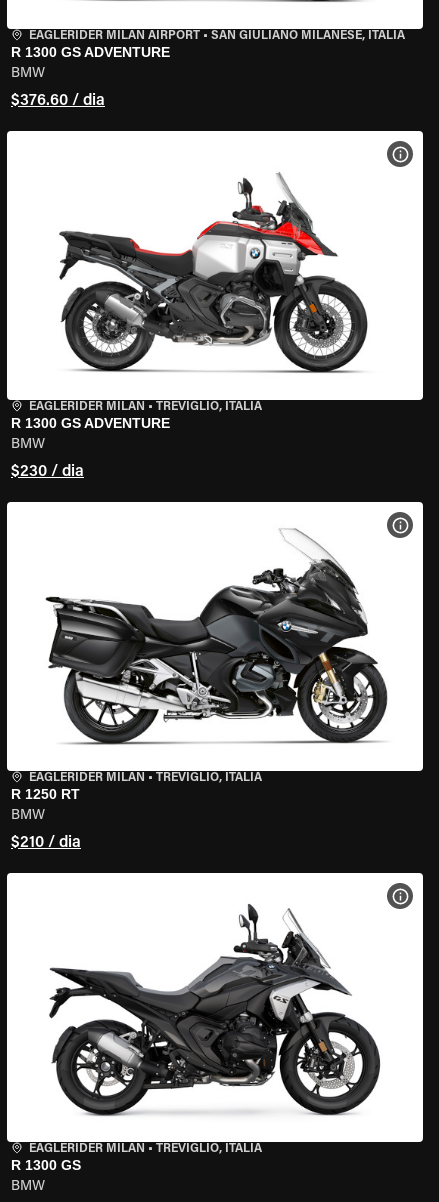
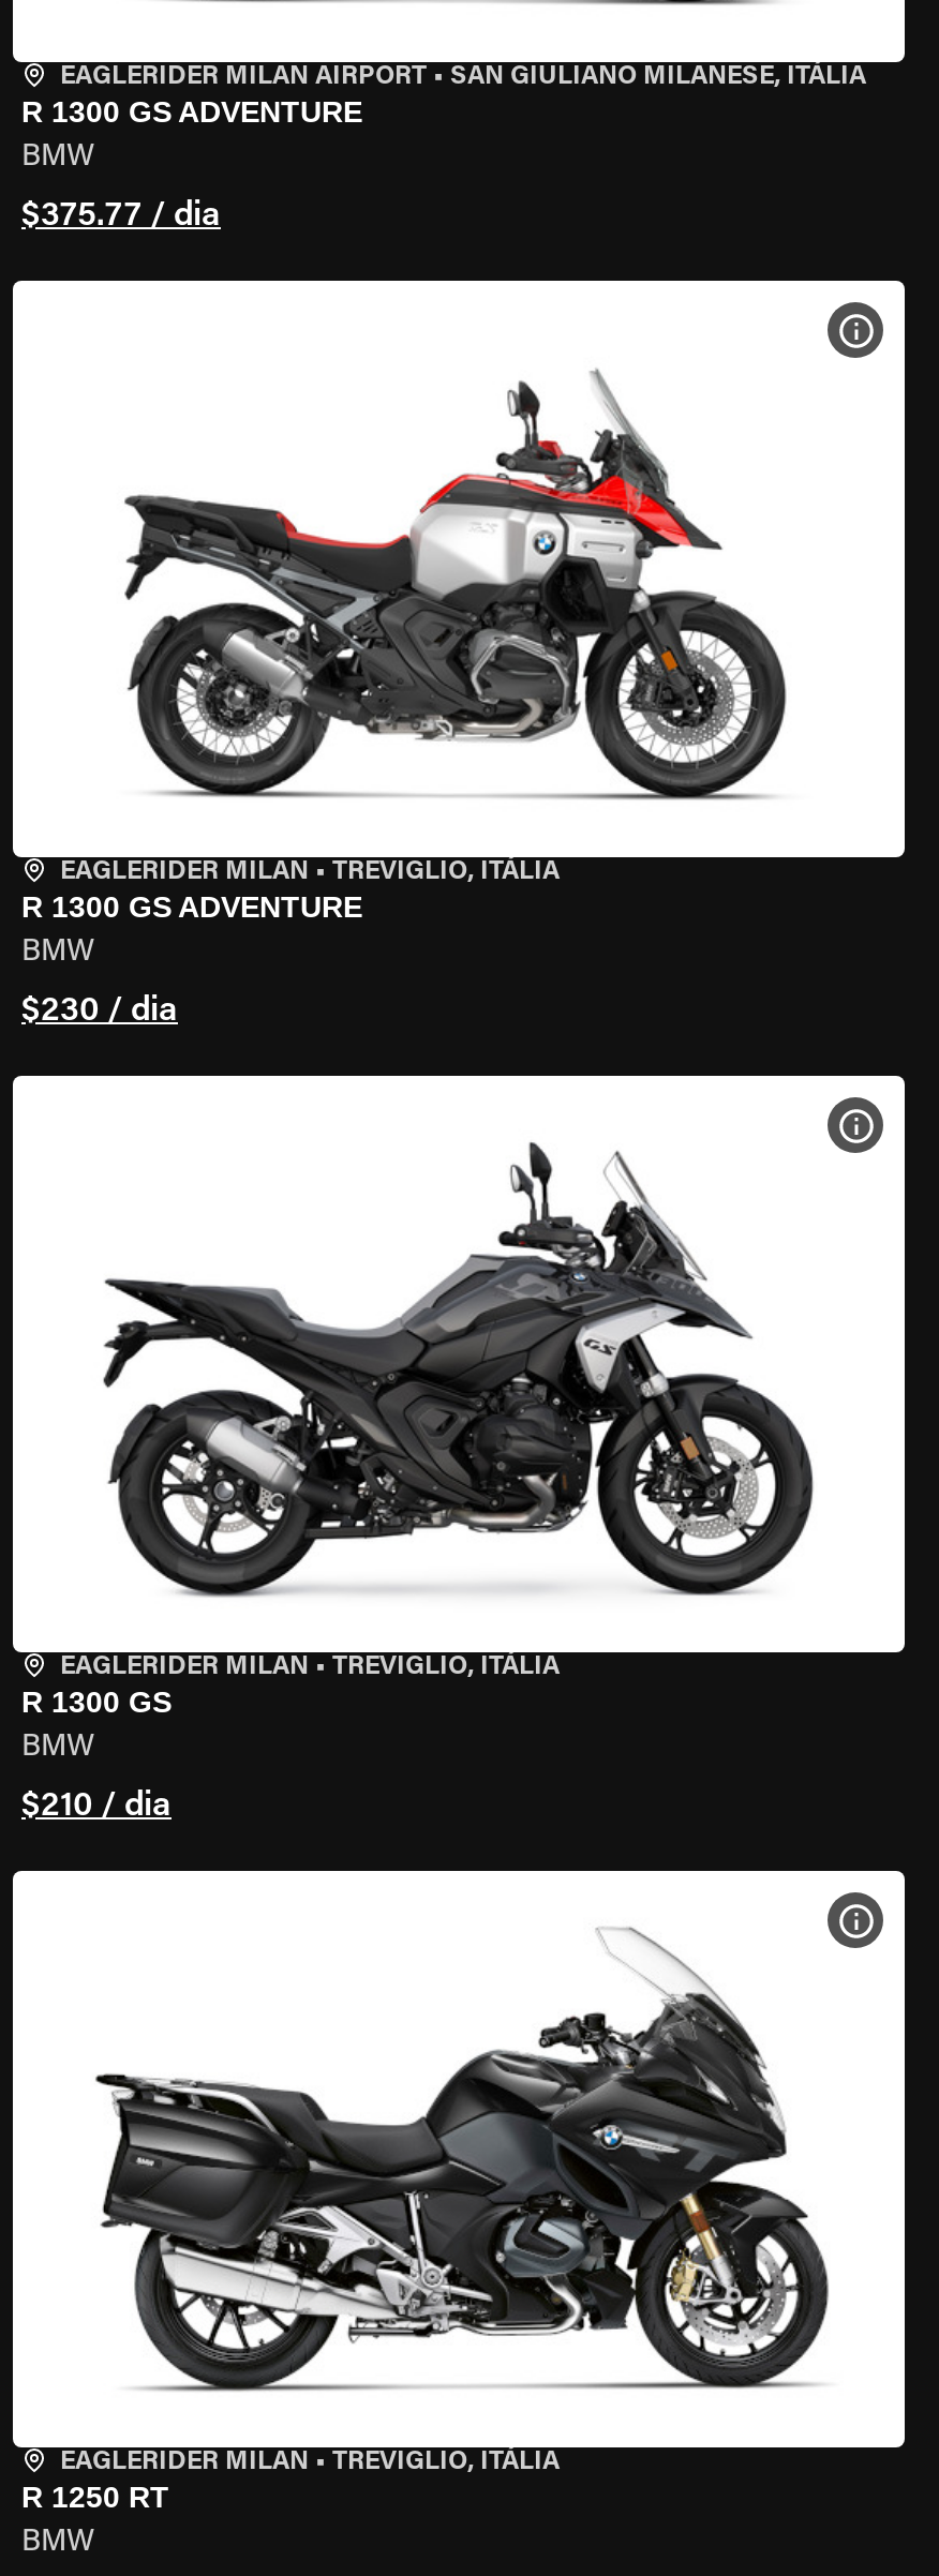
- $376.60 / dia
+ $375.77 / dia

moved down: [image]

- R 1250 RT
+ R 1300 GS

moved up: [image]

- R 1300 GS
+ R 1250 RT
